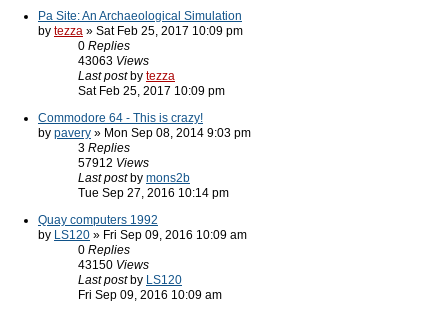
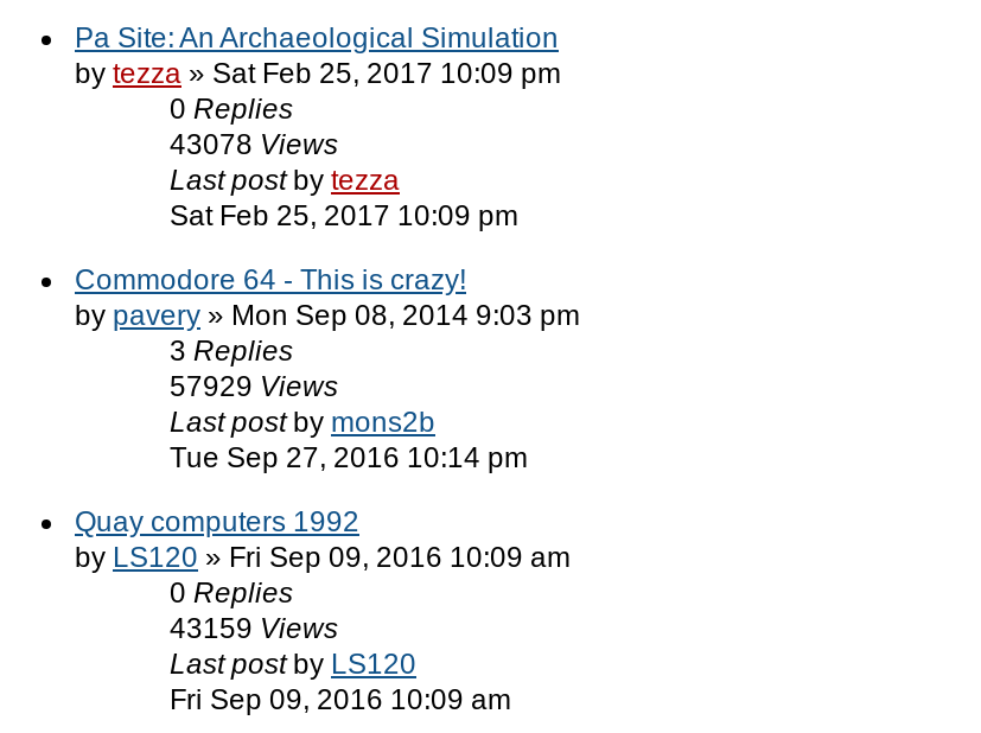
- 43063 Views
+ 43078 Views

- 57912 Views
+ 57929 Views

- 43150 Views
+ 43159 Views
